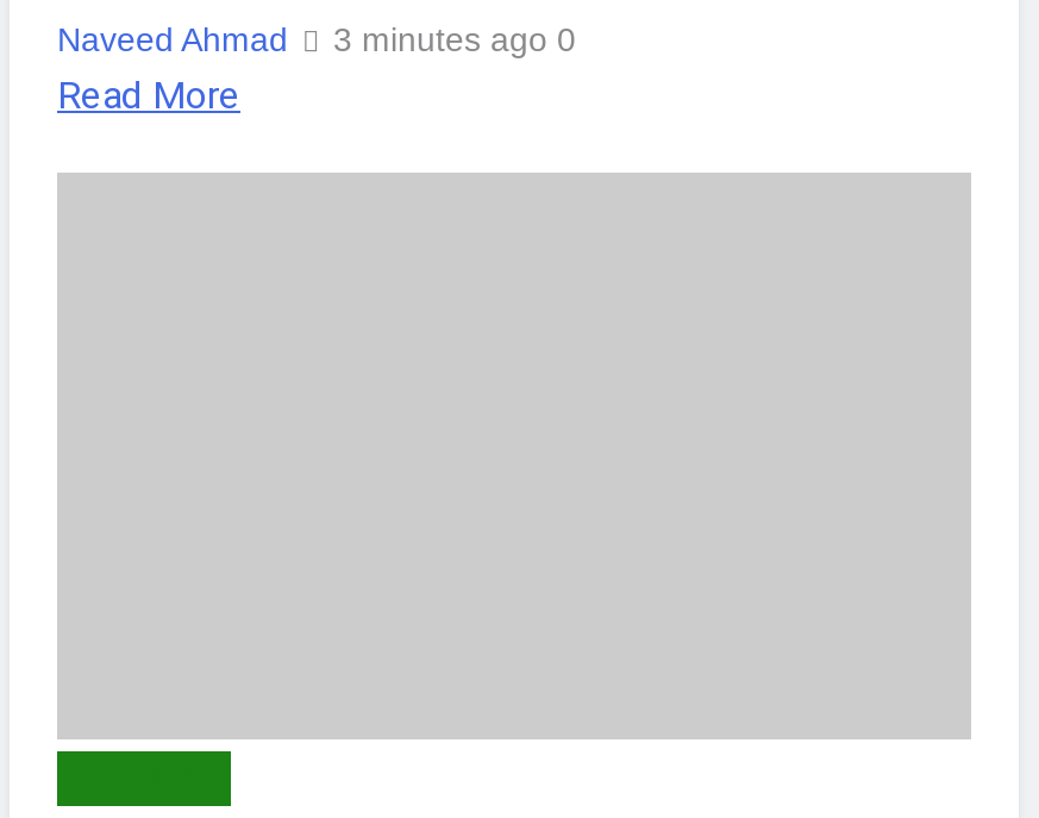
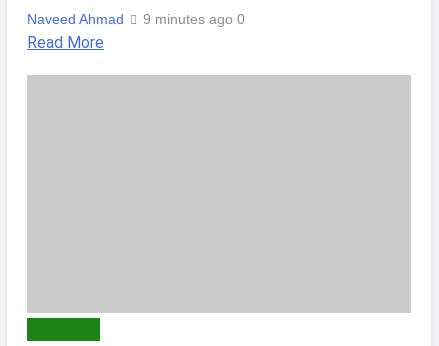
- Naveed Ahmad 3 minutes ago 0
+ Naveed Ahmad 9 minutes ago 0
